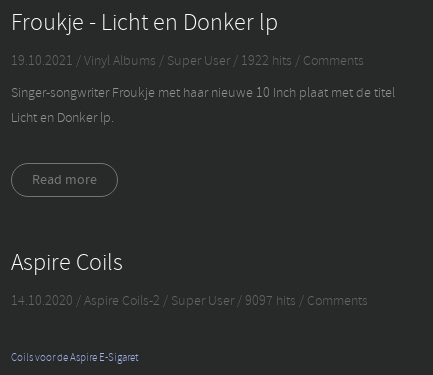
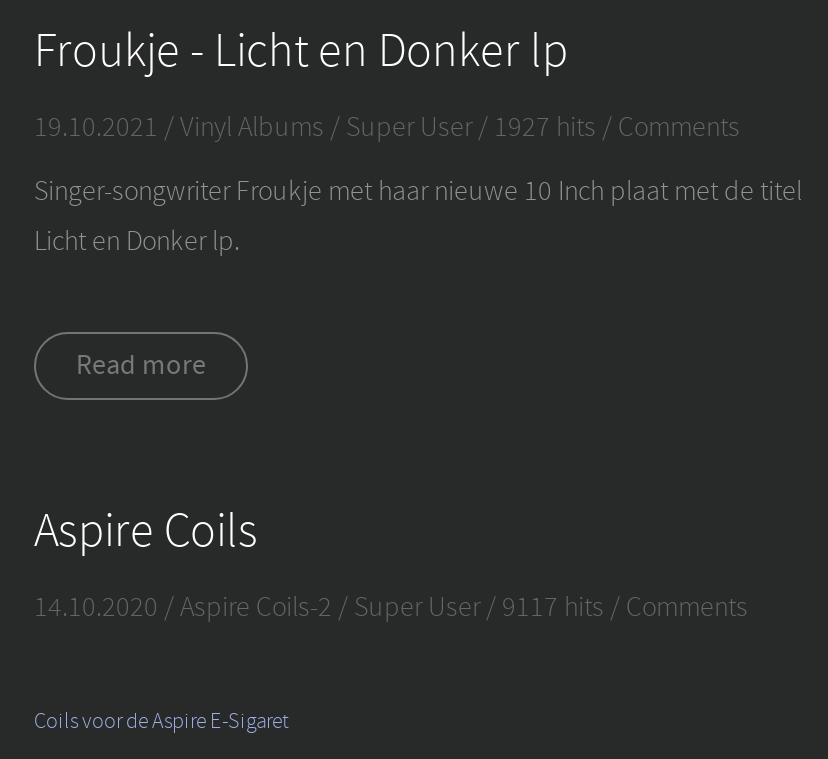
- 19.10.2021 / Vinyl Albums / Super User / 1922 hits / Comments
+ 19.10.2021 / Vinyl Albums / Super User / 1927 hits / Comments

- 14.10.2020 / Aspire Coils-2 / Super User / 9097 hits / Comments
+ 14.10.2020 / Aspire Coils-2 / Super User / 9117 hits / Comments
